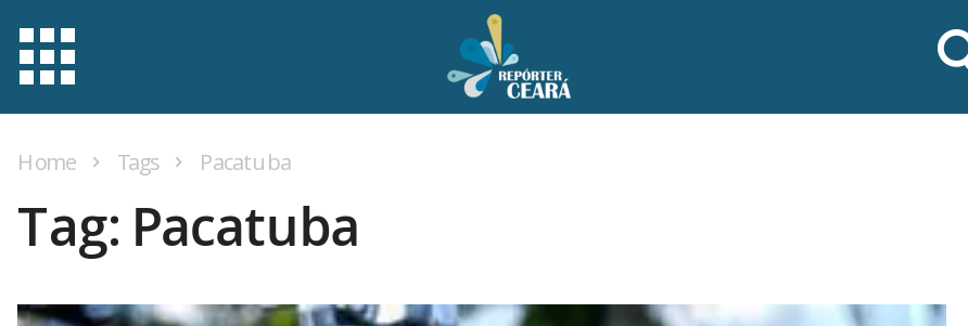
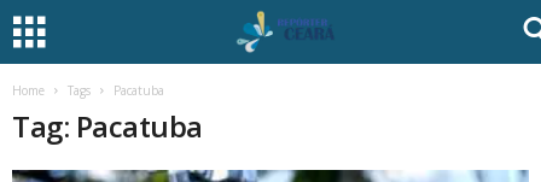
- [image]
+ [image]
